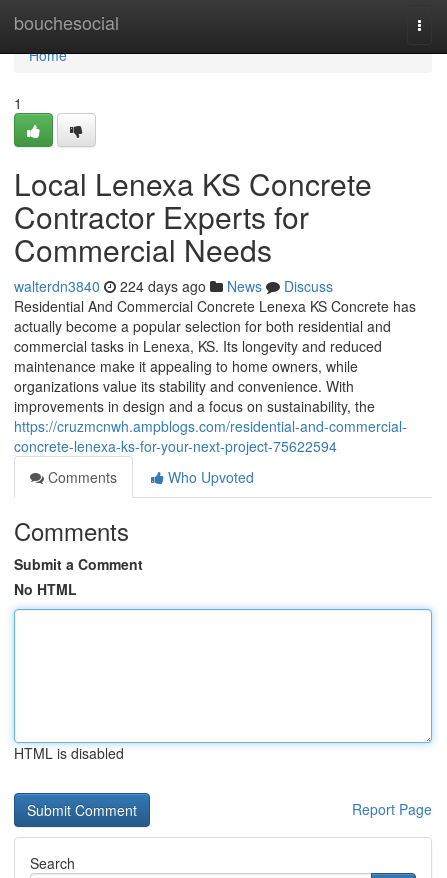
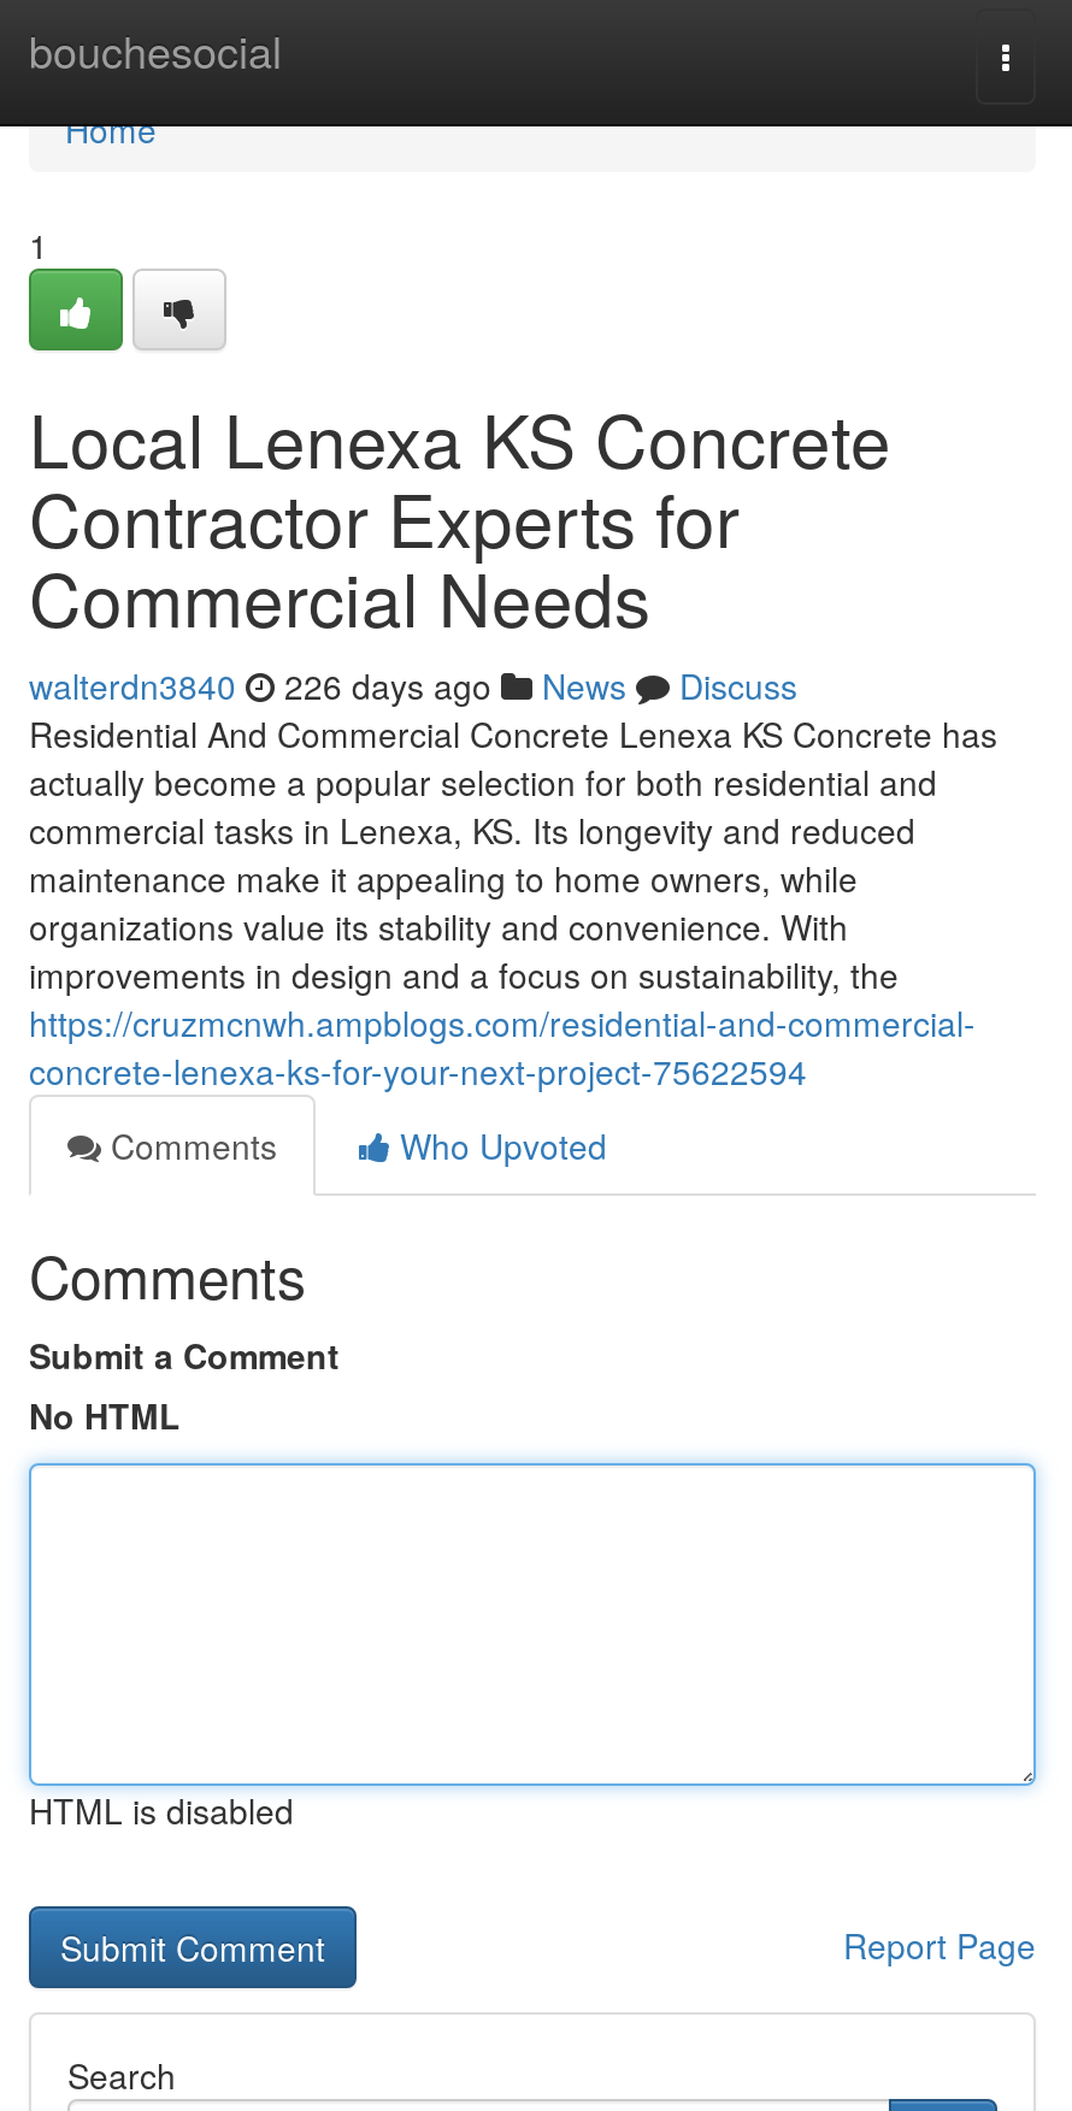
- walterdn3840 224 days ago News Discuss
+ walterdn3840 226 days ago News Discuss
